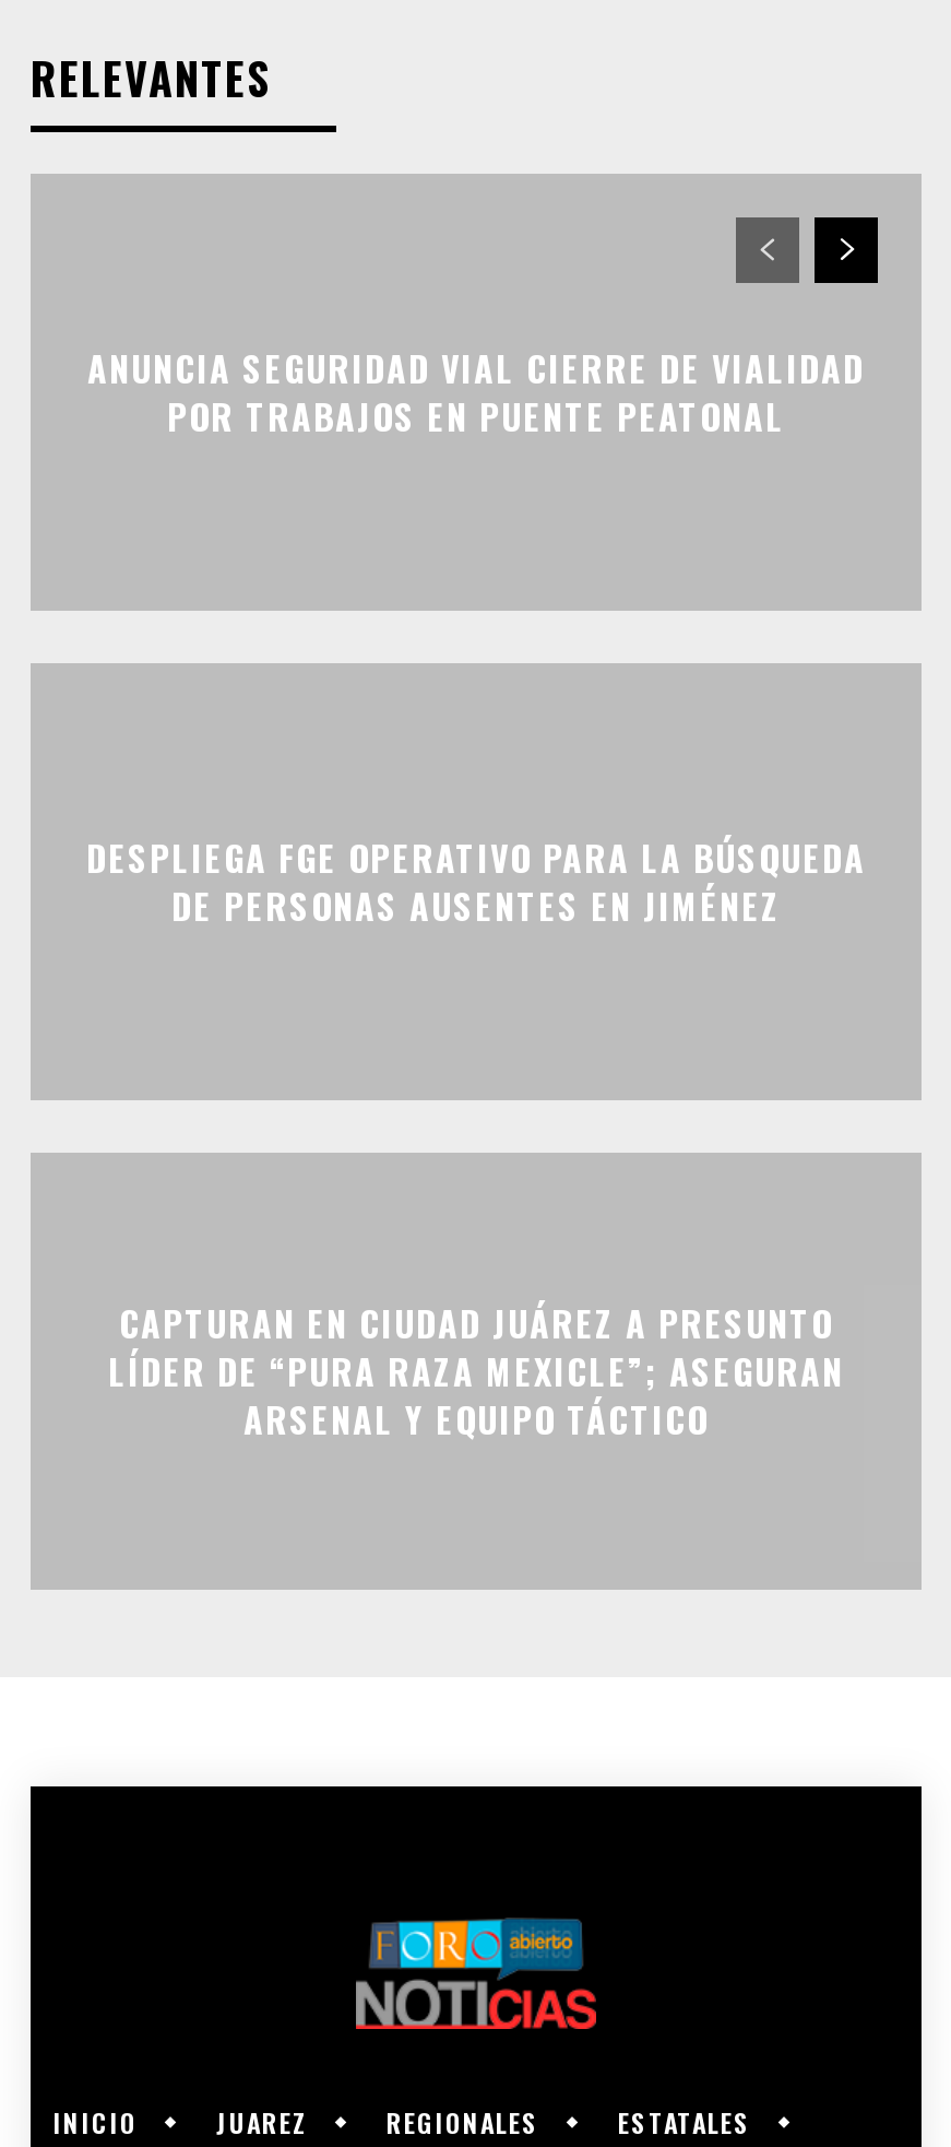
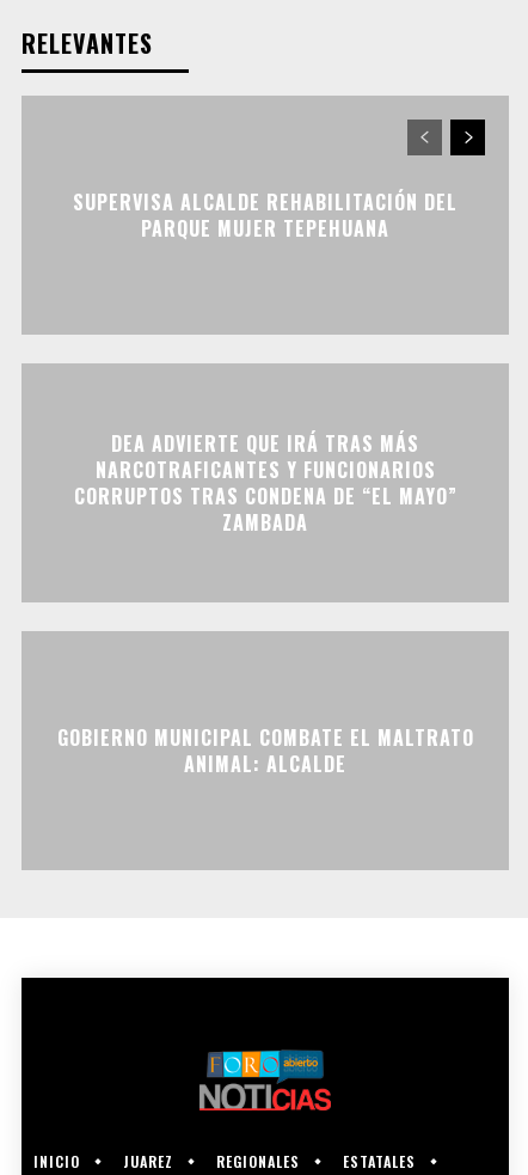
- ANUNCIA SEGURIDAD VIAL CIERRE DE VIALIDAD
- POR TRABAJOS EN PUENTE PEATONAL
+ SUPERVISA ALCALDE REHABILITACIÓN DEL
+ PARQUE MUJER TEPEHUANA

- DESPLIEGA FGE OPERATIVO PARA LA BÚSQUEDA
- DE PERSONAS AUSENTES EN JIMÉNEZ
+ DEA ADVIERTE QUE IRÁ TRAS MÁS
+ NARCOTRAFICANTES Y FUNCIONARIOS
+ CORRUPTOS TRAS CONDENA DE “EL MAYO”
+ ZAMBADA

- CAPTURAN EN CIUDAD JUÁREZ A PRESUNTO
- LÍDER DE “PURA RAZA MEXICLE”; ASEGURAN
- ARSENAL Y EQUIPO TÁCTICO
+ GOBIERNO MUNICIPAL COMBATE EL MALTRATO
+ ANIMAL: ALCALDE
